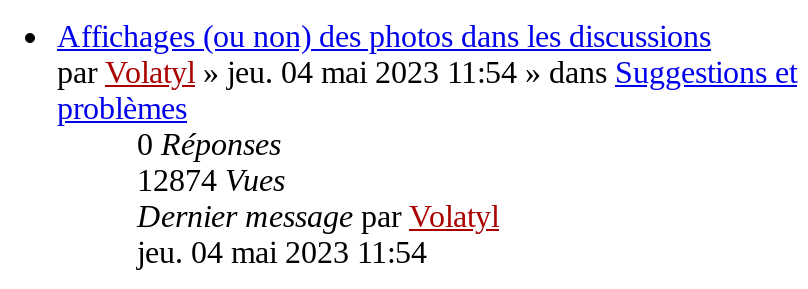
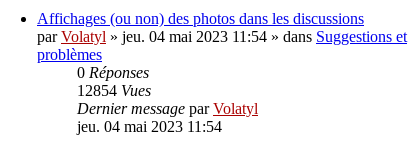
- 12874 Vues
+ 12854 Vues
